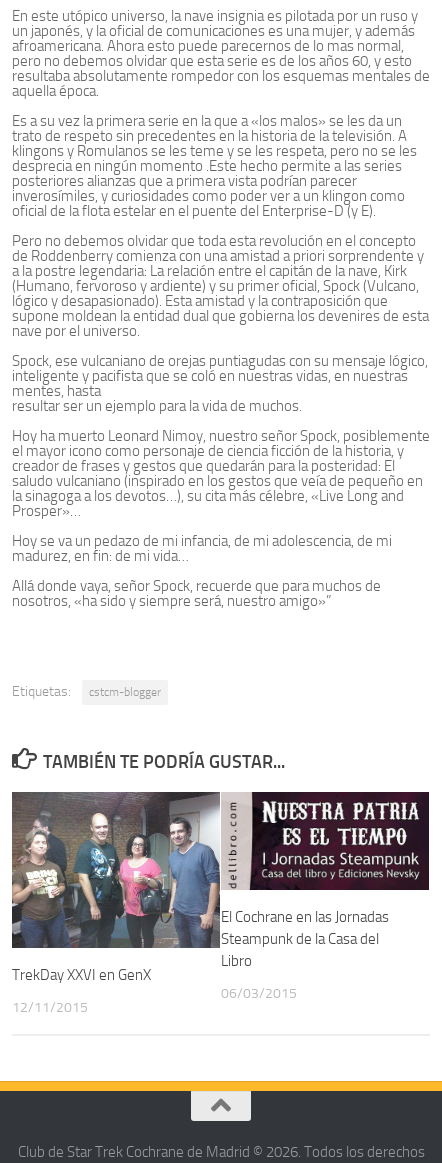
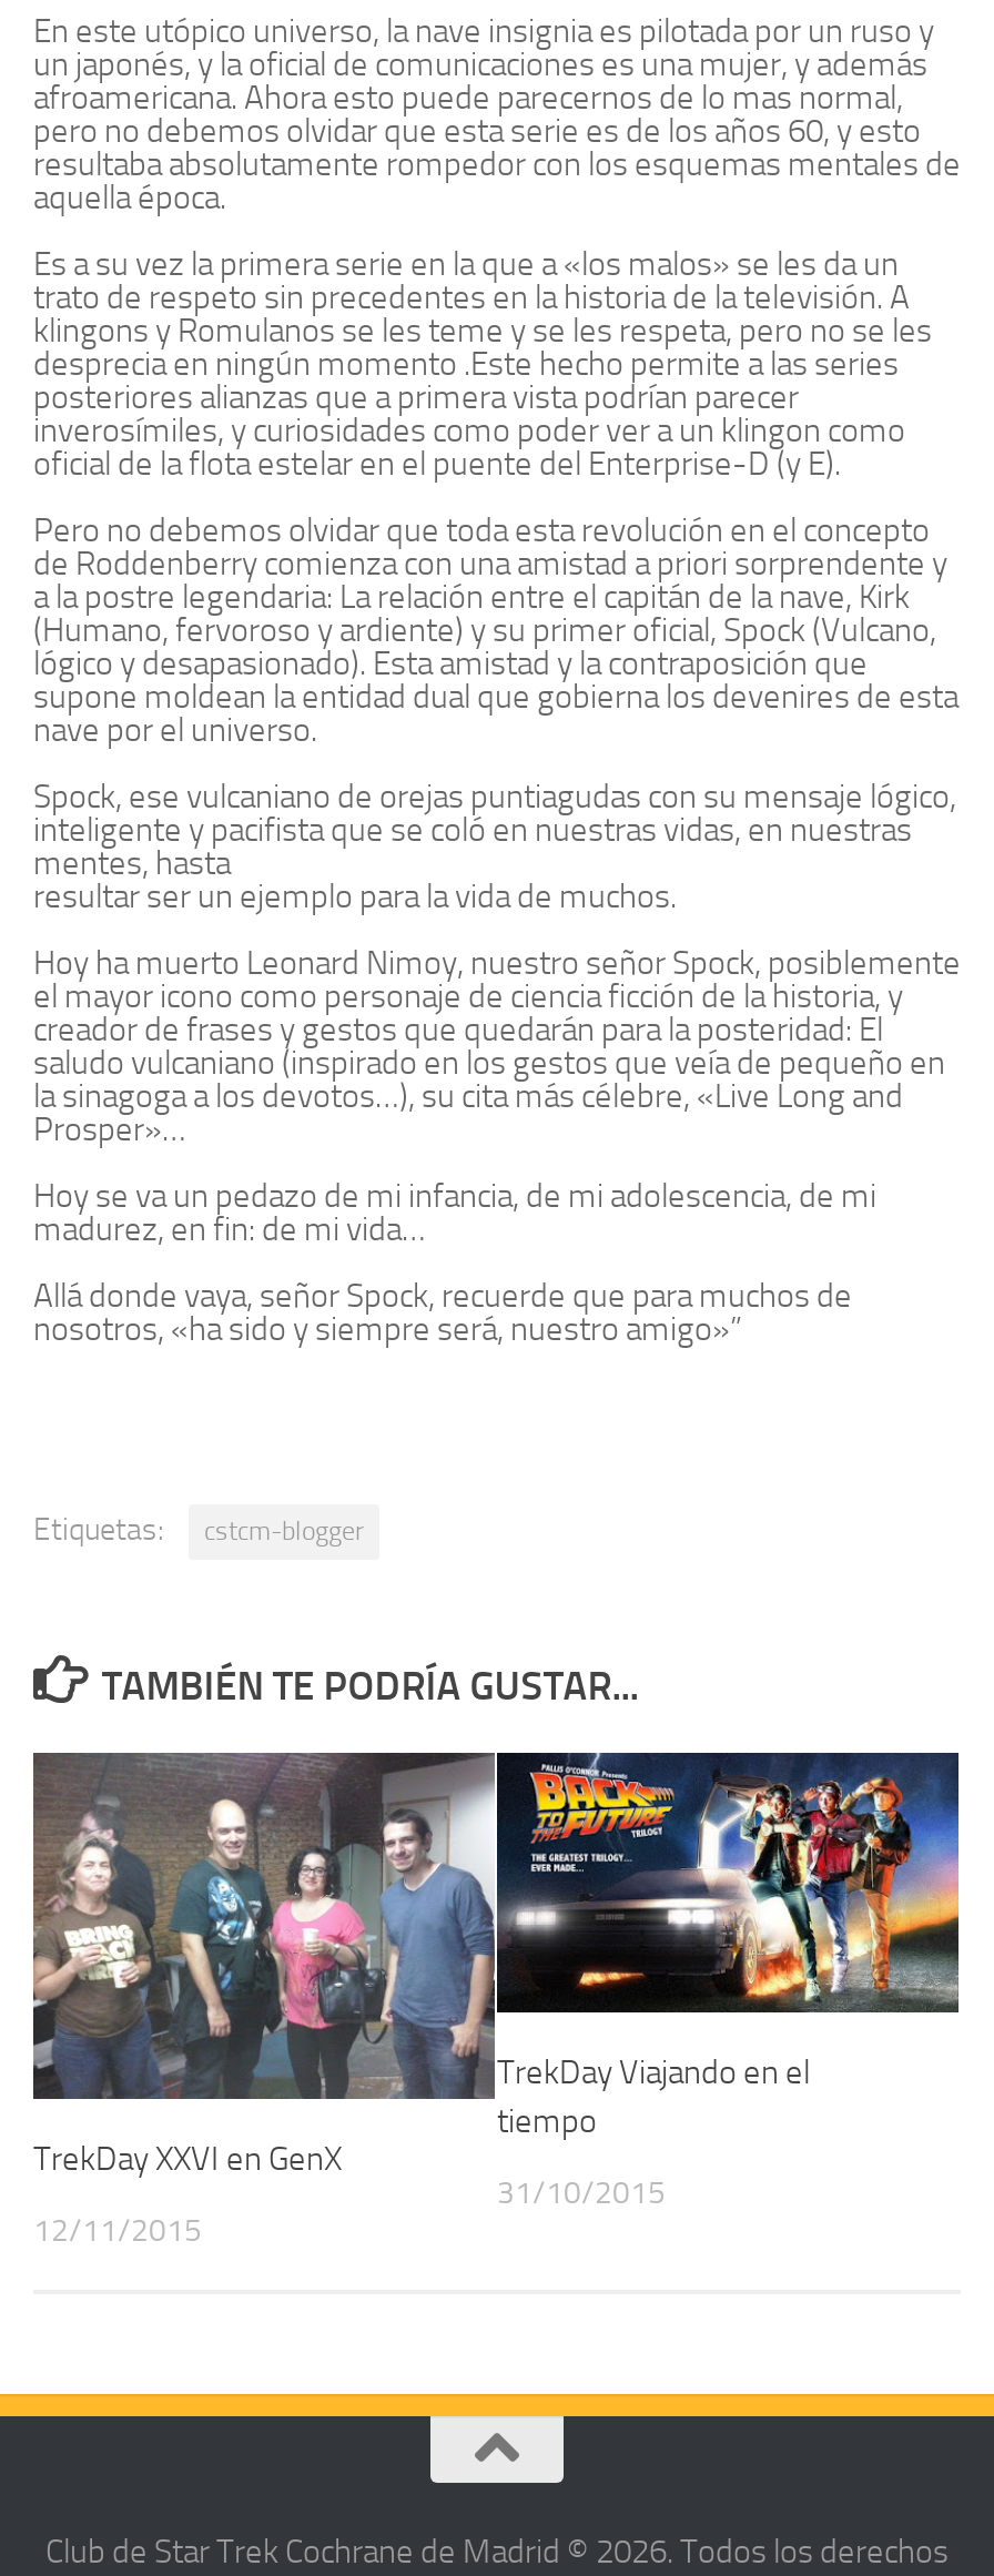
- [image]
- El Cochrane en las Jornadas
- Steampunk de la Casa del
- Libro
+ [image]
+ TrekDay Viajando en el
+ tiempo

- 06/03/2015
+ 31/10/2015
